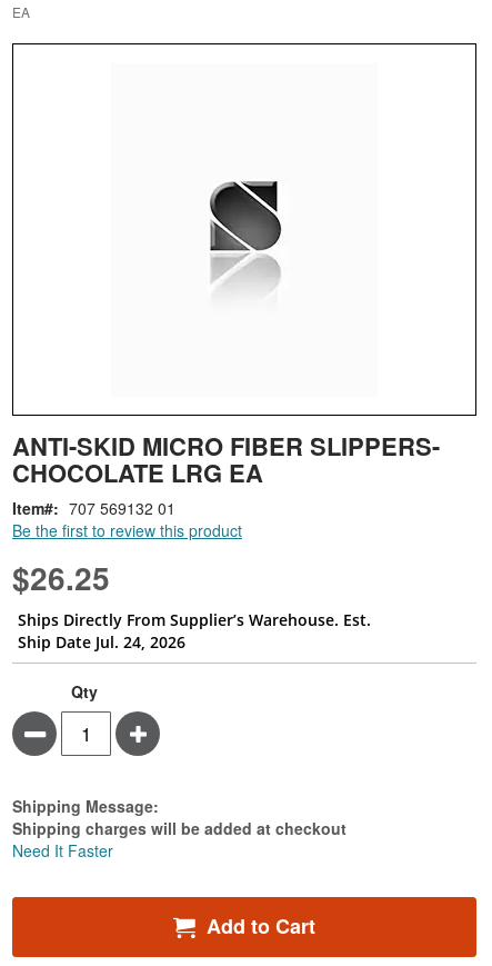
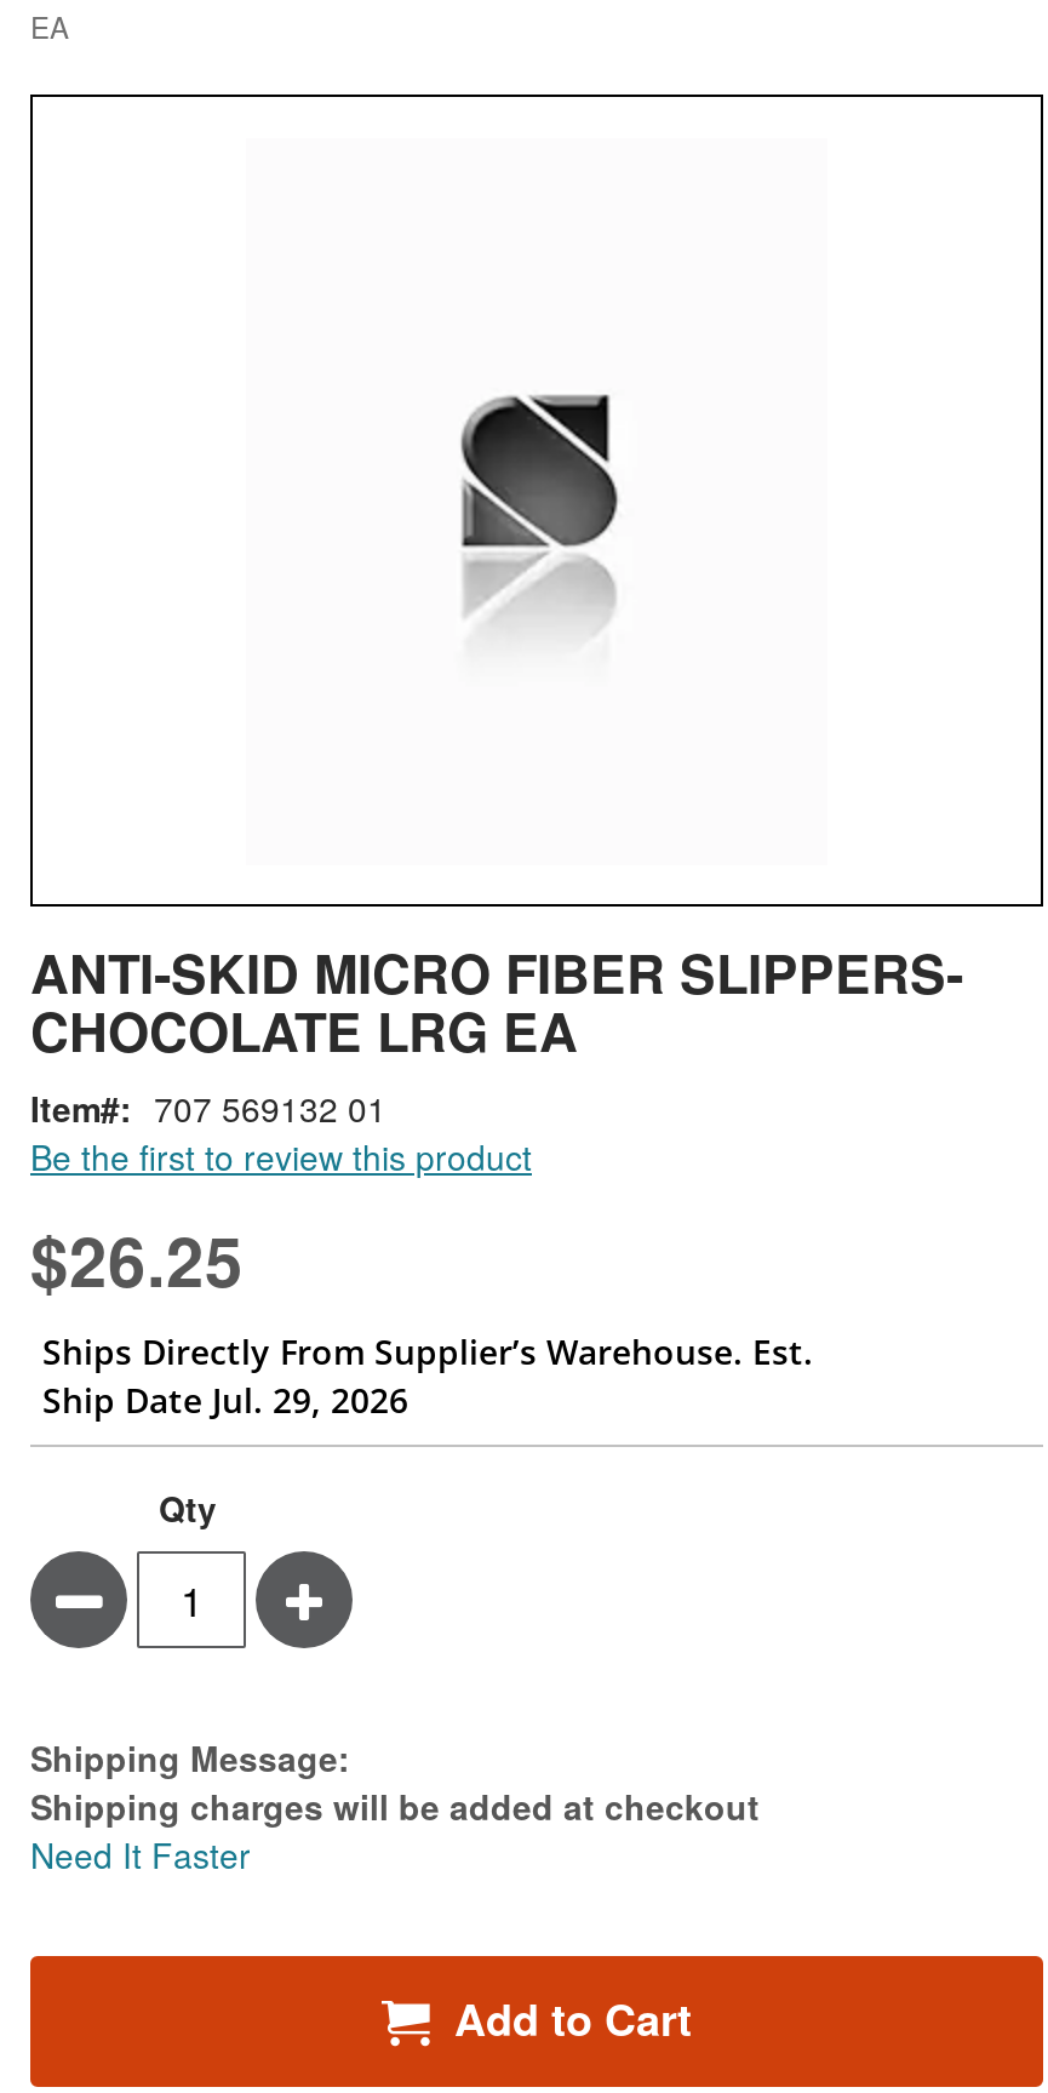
- Ship Date Jul. 24, 2026
+ Ship Date Jul. 29, 2026
